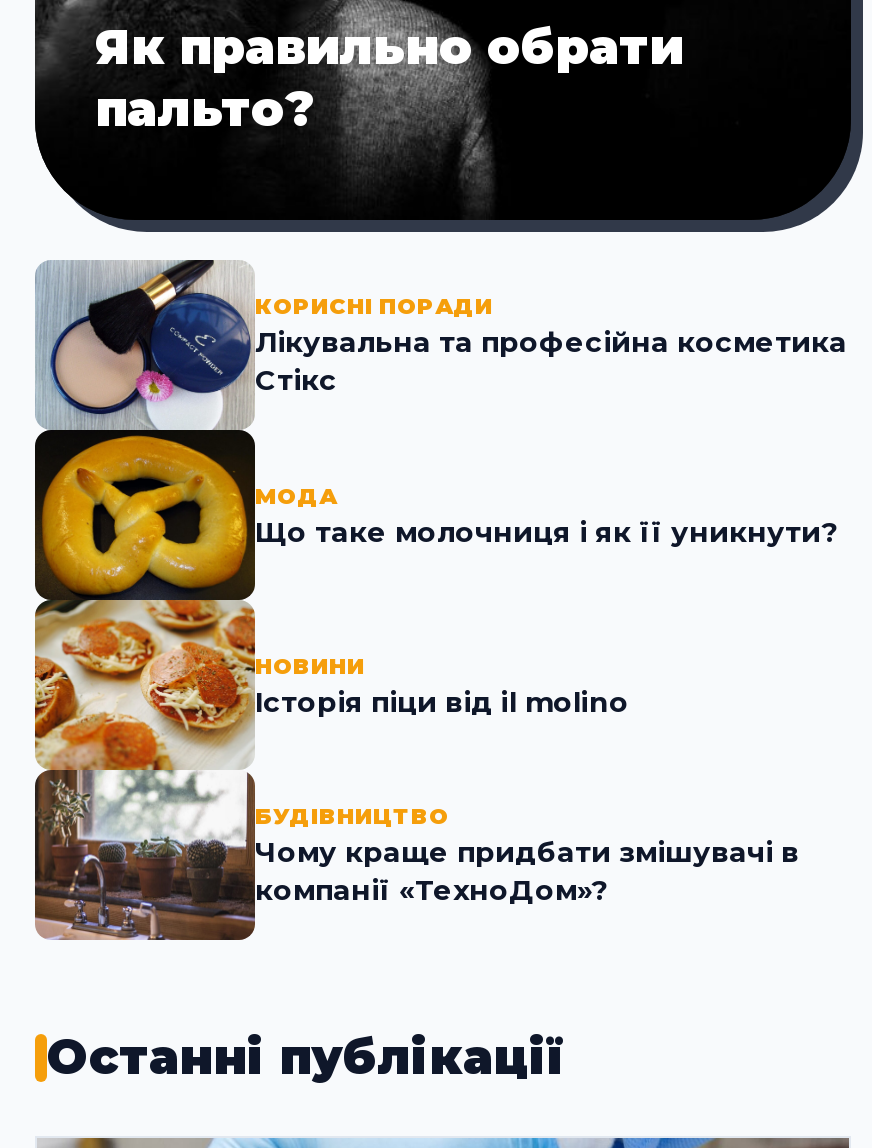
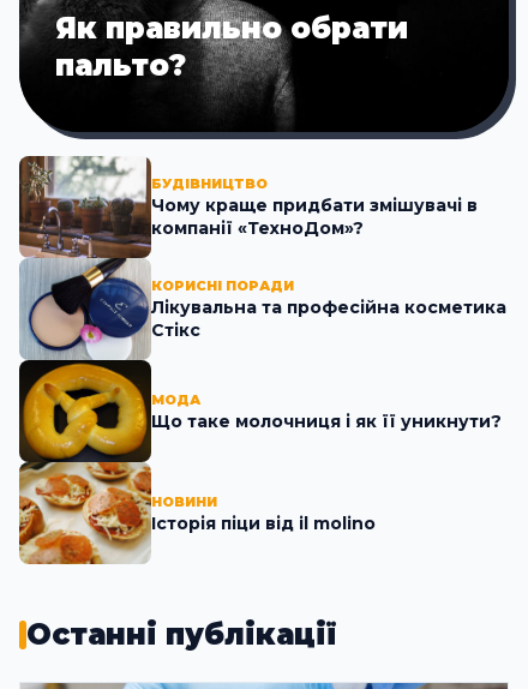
moved down: КОРИСНІ ПОРАДИ | Лікувальна та професійна косметика | Стікc | МОДА | Що таке молочниця і як її уникнути? | НОВИНИ | Історія піци від il molino

moved up: [image] | БУДІВНИЦТВО | Чому краще придбати змішувачі в | компанії «ТехноДом»?
